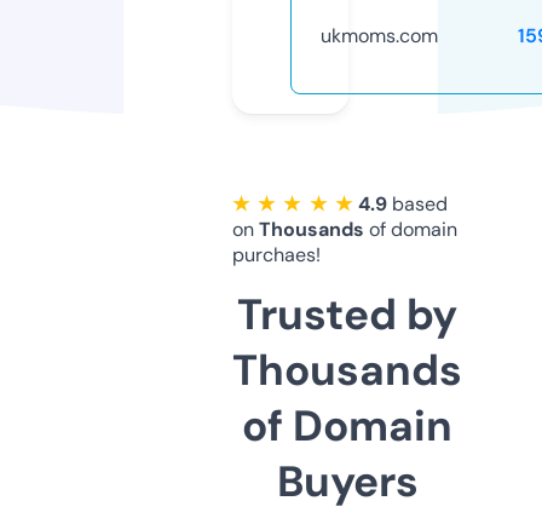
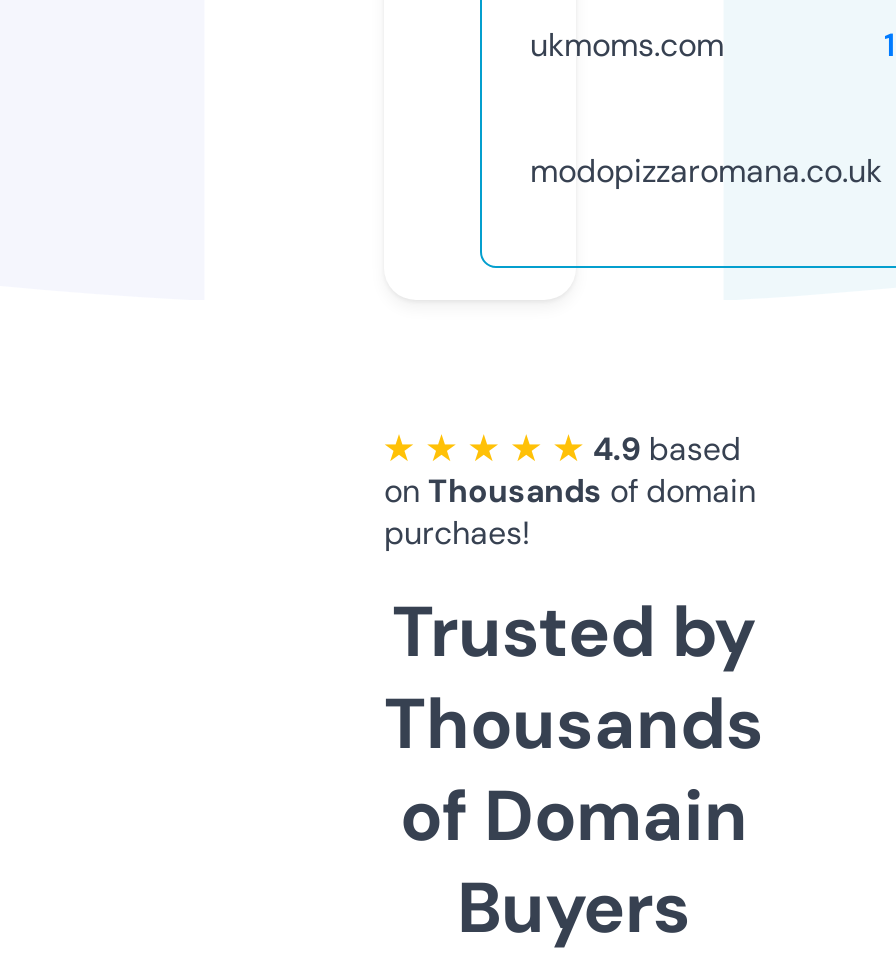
+ modopizzaromana.co.uk
